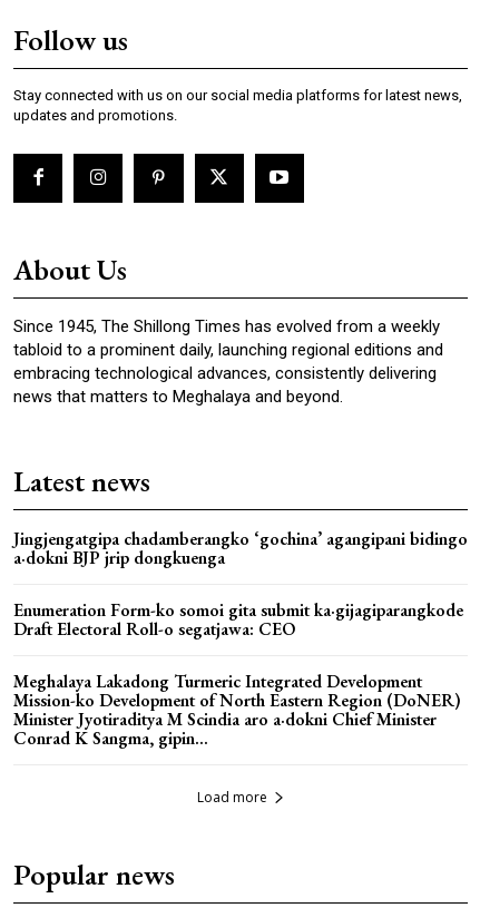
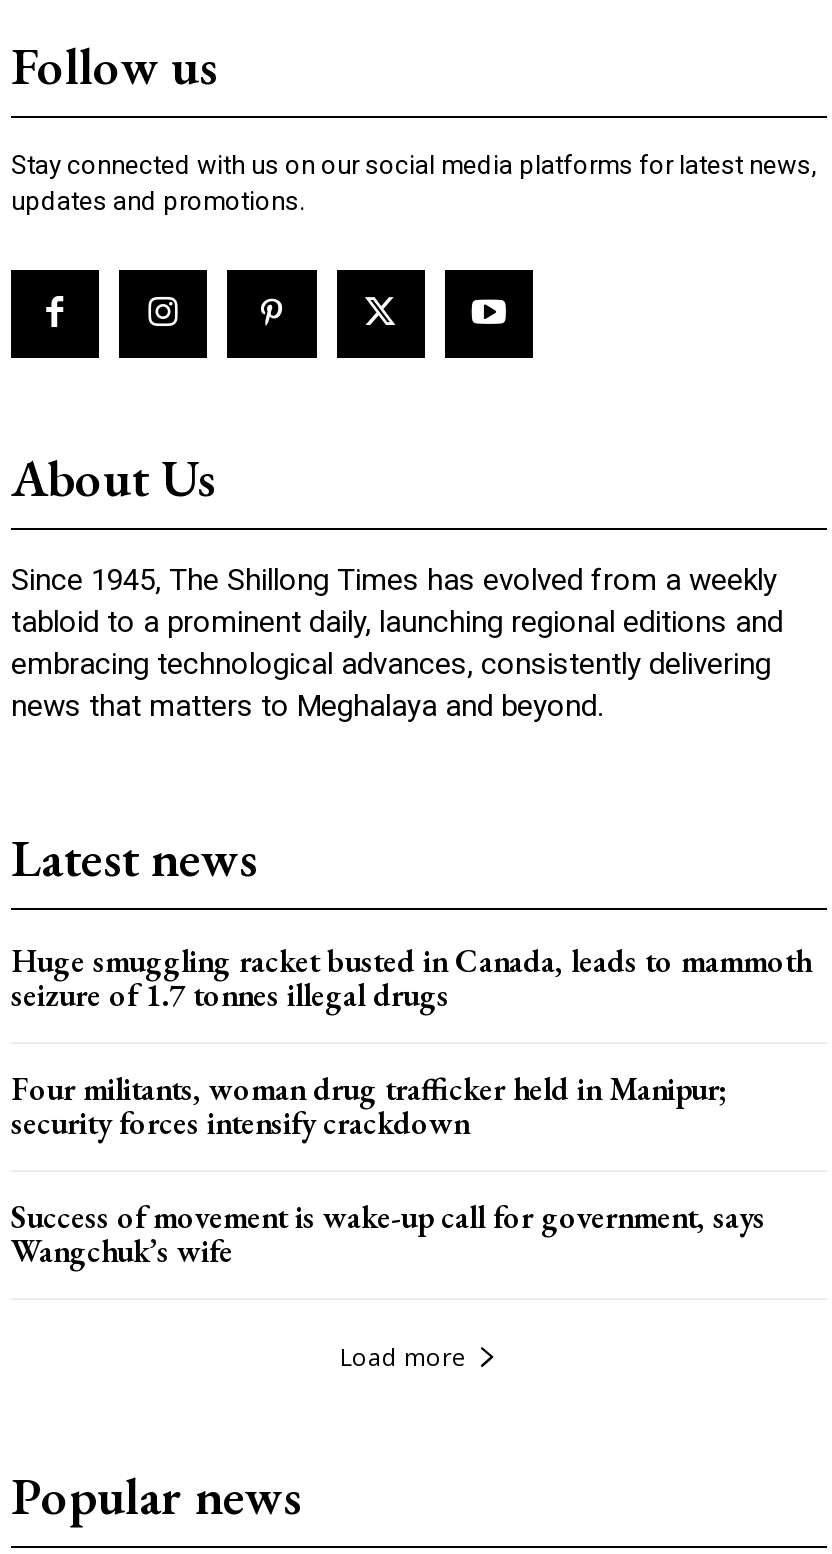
- Jingjengatgipa chadamberangko ‘gochina’ agangipani bidingo
- a·dokni BJP jrip dongkuenga
+ Huge smuggling racket busted in Canada, leads to mammoth
+ seizure of 1.7 tonnes illegal drugs

- Enumeration Form-ko somoi gita submit ka·gijagiparangkode
- Draft Electoral Roll-o segatjawa: CEO
+ Four militants, woman drug trafficker held in Manipur;
+ security forces intensify crackdown

- Meghalaya Lakadong Turmeric Integrated Development
- Mission-ko Development of North Eastern Region (DoNER)
- Minister Jyotiraditya M Scindia aro a·dokni Chief Minister
- Conrad K Sangma, gipin...
+ Success of movement is wake-up call for government, says
+ Wangchuk’s wife
